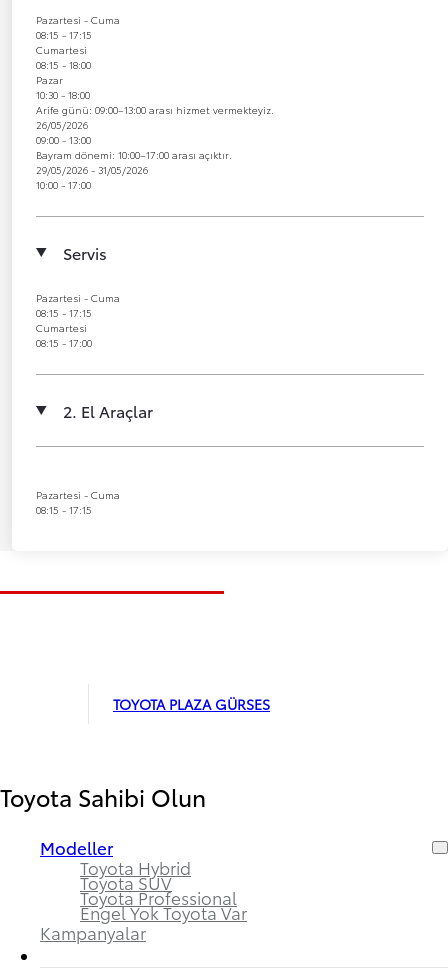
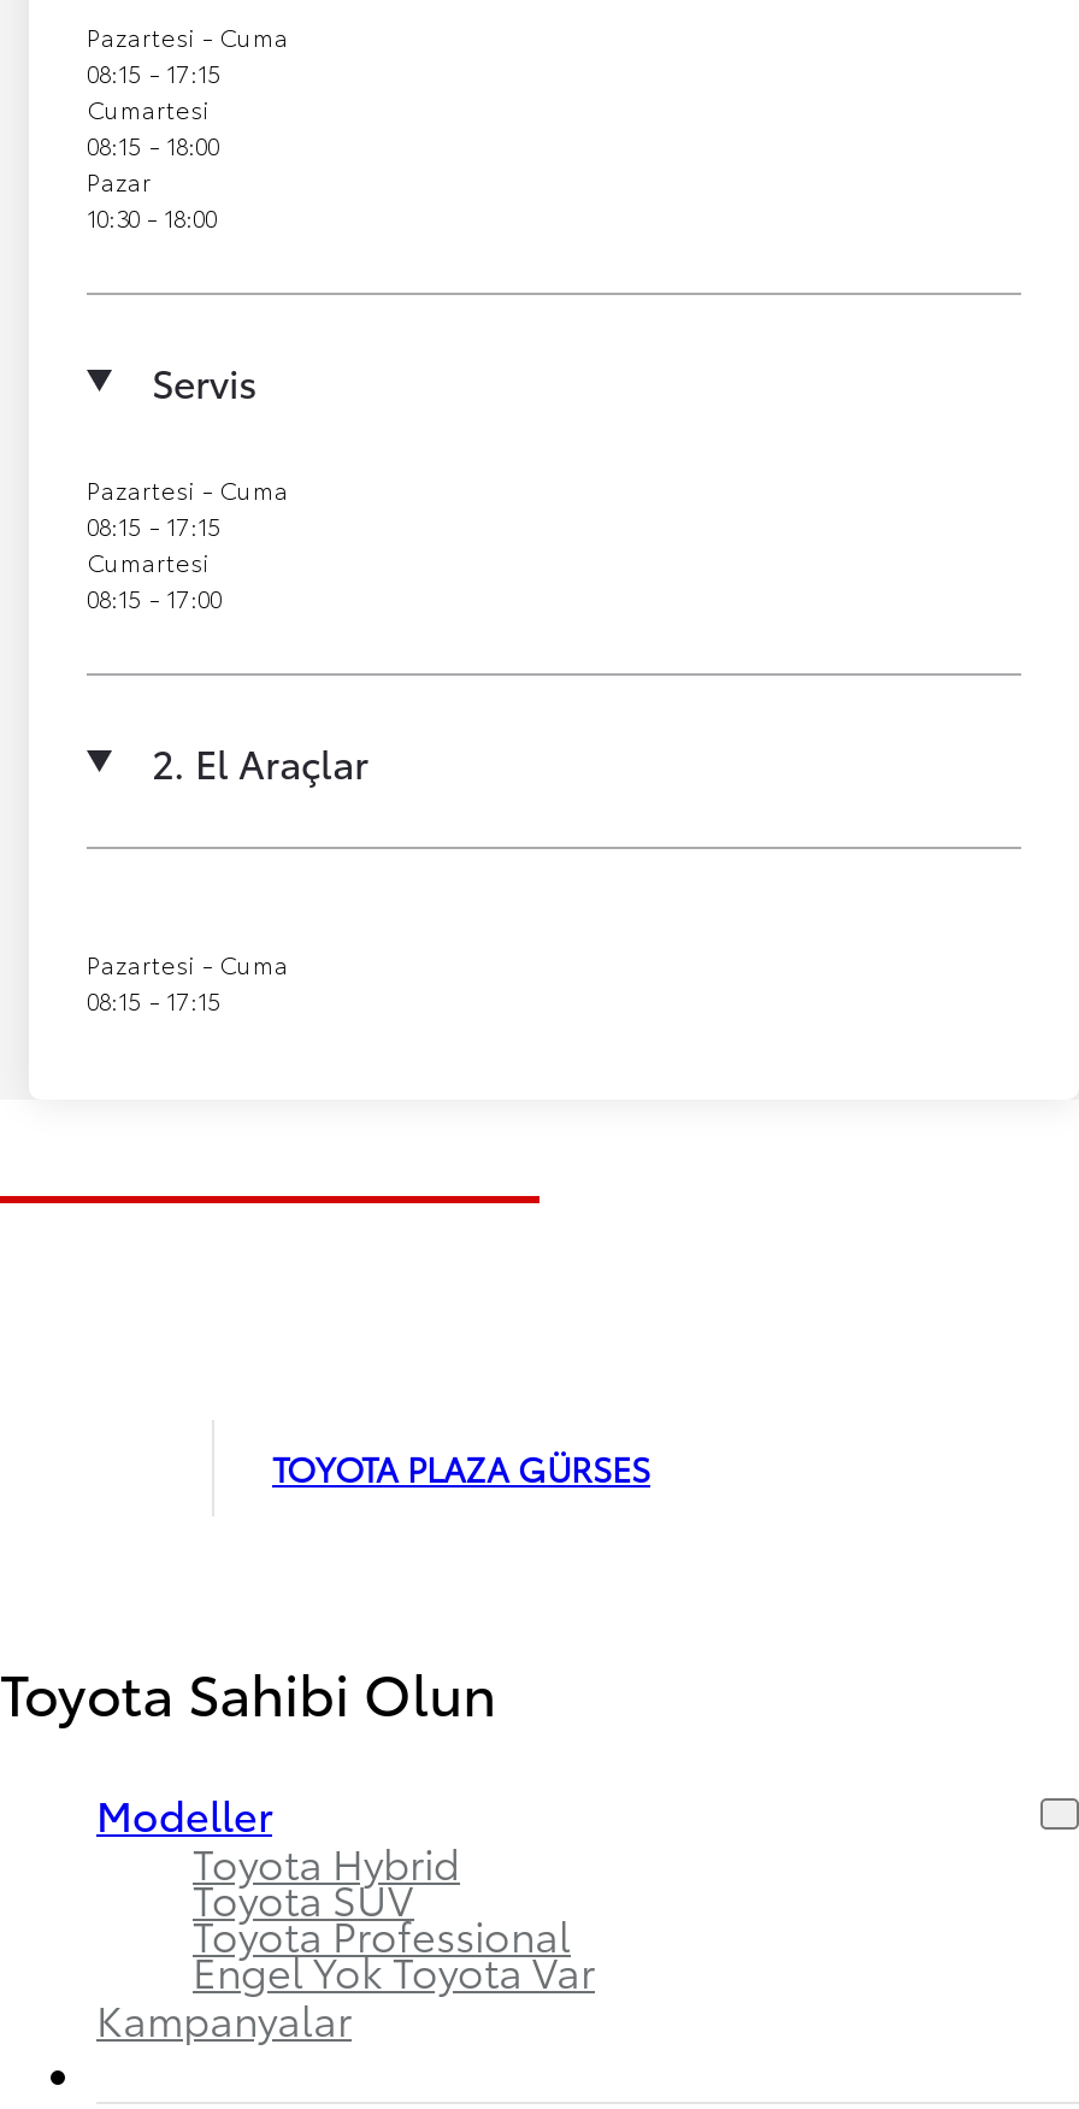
- Arife günü: 09:00–13:00 arası hizmet vermekteyiz.
- 26/05/2026
- 09:00 - 13:00
- Bayram dönemi: 10:00–17:00 arası açıktır.
- 29/05/2026 - 31/05/2026
- 10:00 - 17:00
